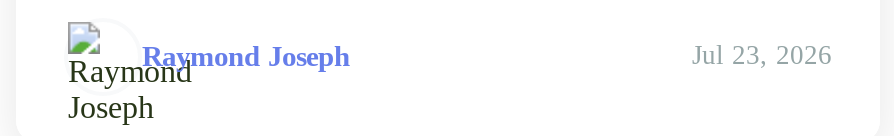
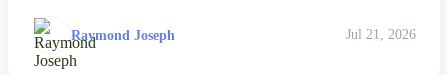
- Jul 23, 2026
+ Jul 21, 2026
